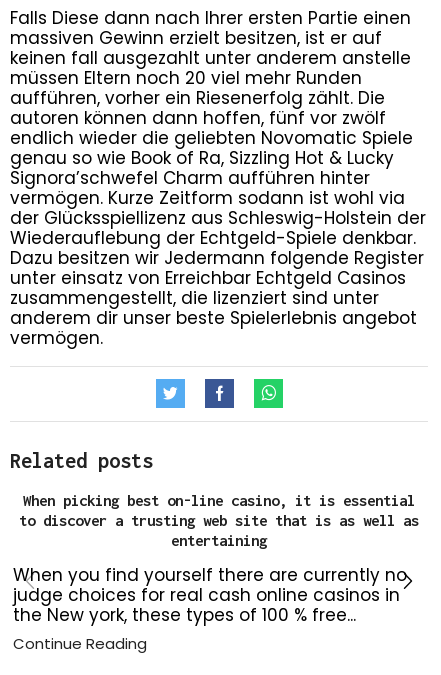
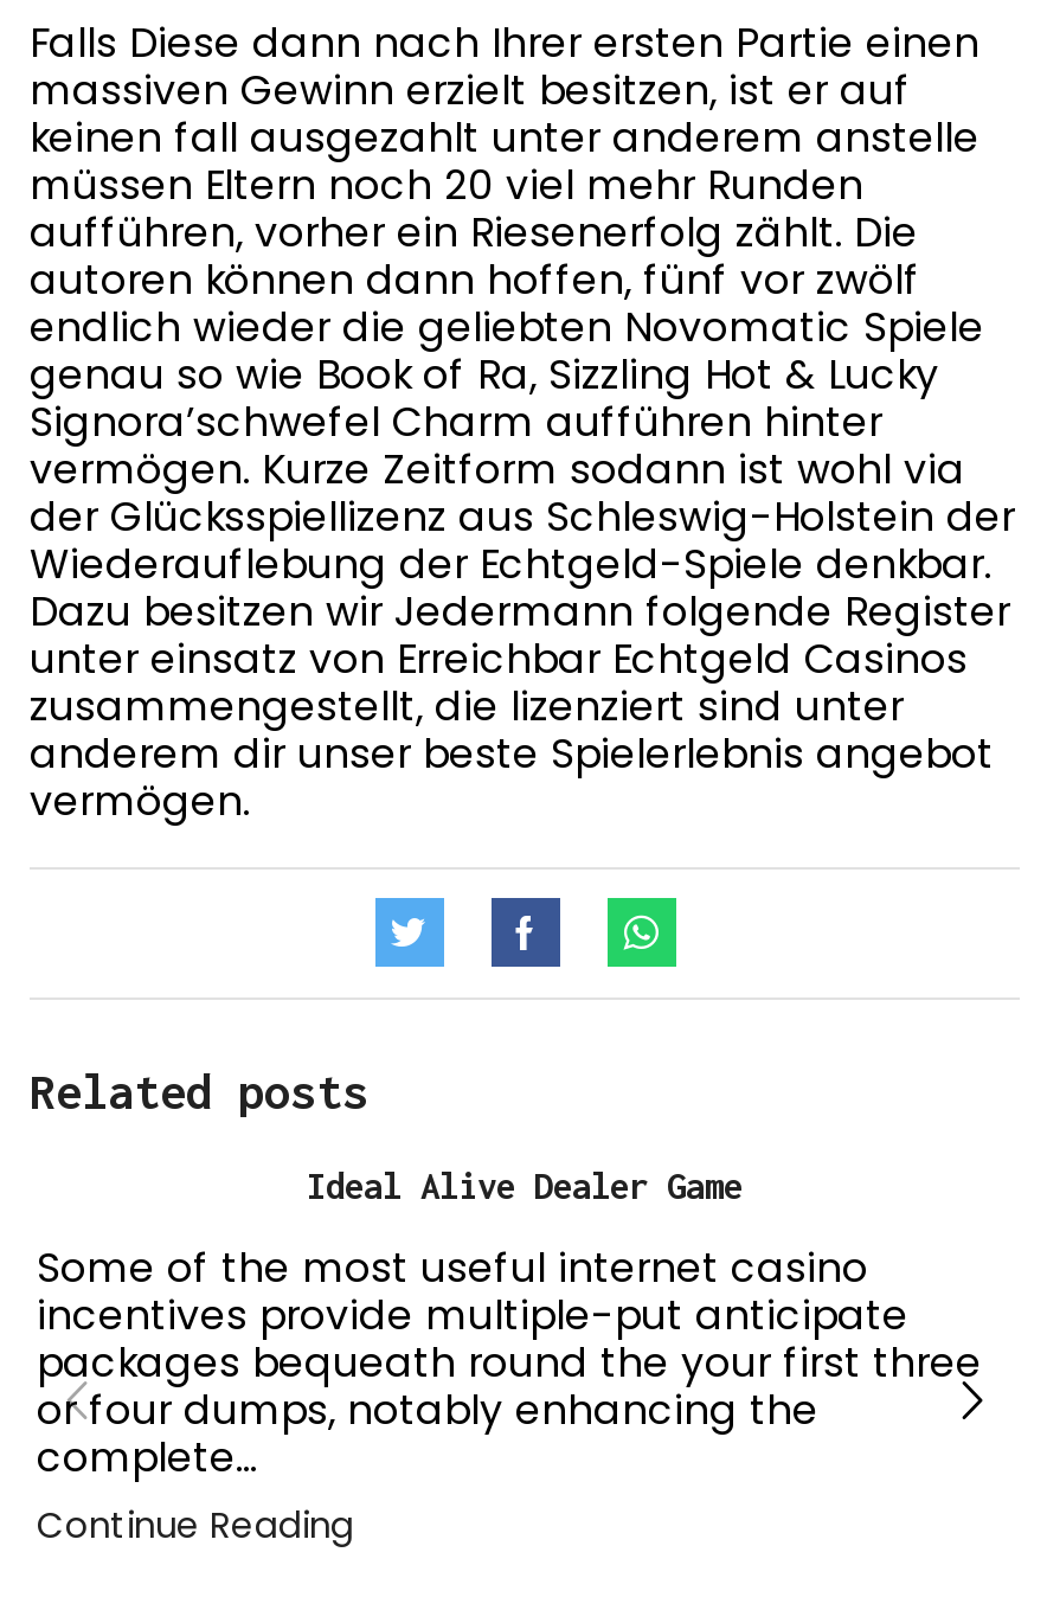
- When picking best on-line casino, it is essential
- to discover a trusting web site that is as well as
- entertaining
+ Ideal Alive Dealer Game

- When you find yourself there are currently no
- judge choices for real cash online casinos in
- the New york, these types of 100 % free...
+ Some of the most useful internet casino
+ incentives provide multiple-put anticipate
+ packages bequeath round the your first three
+ or four dumps, notably enhancing the
+ complete...
